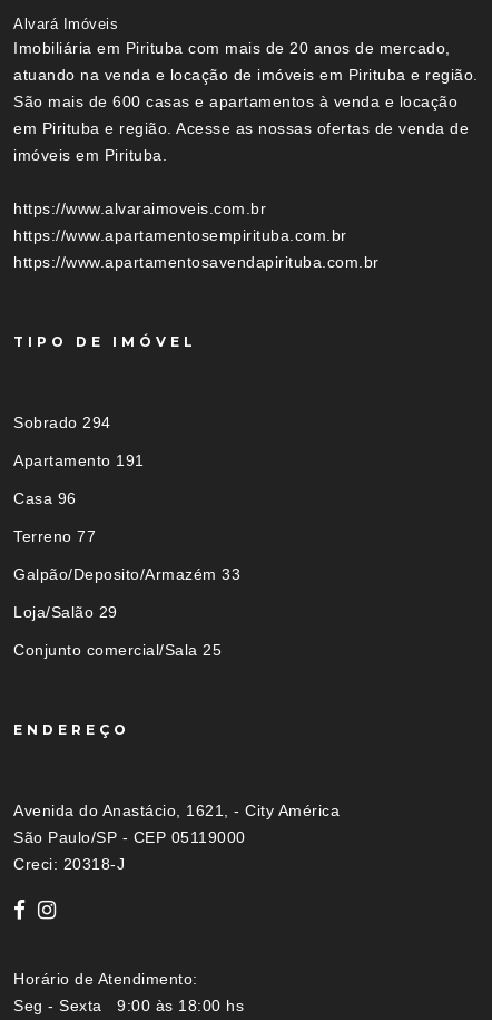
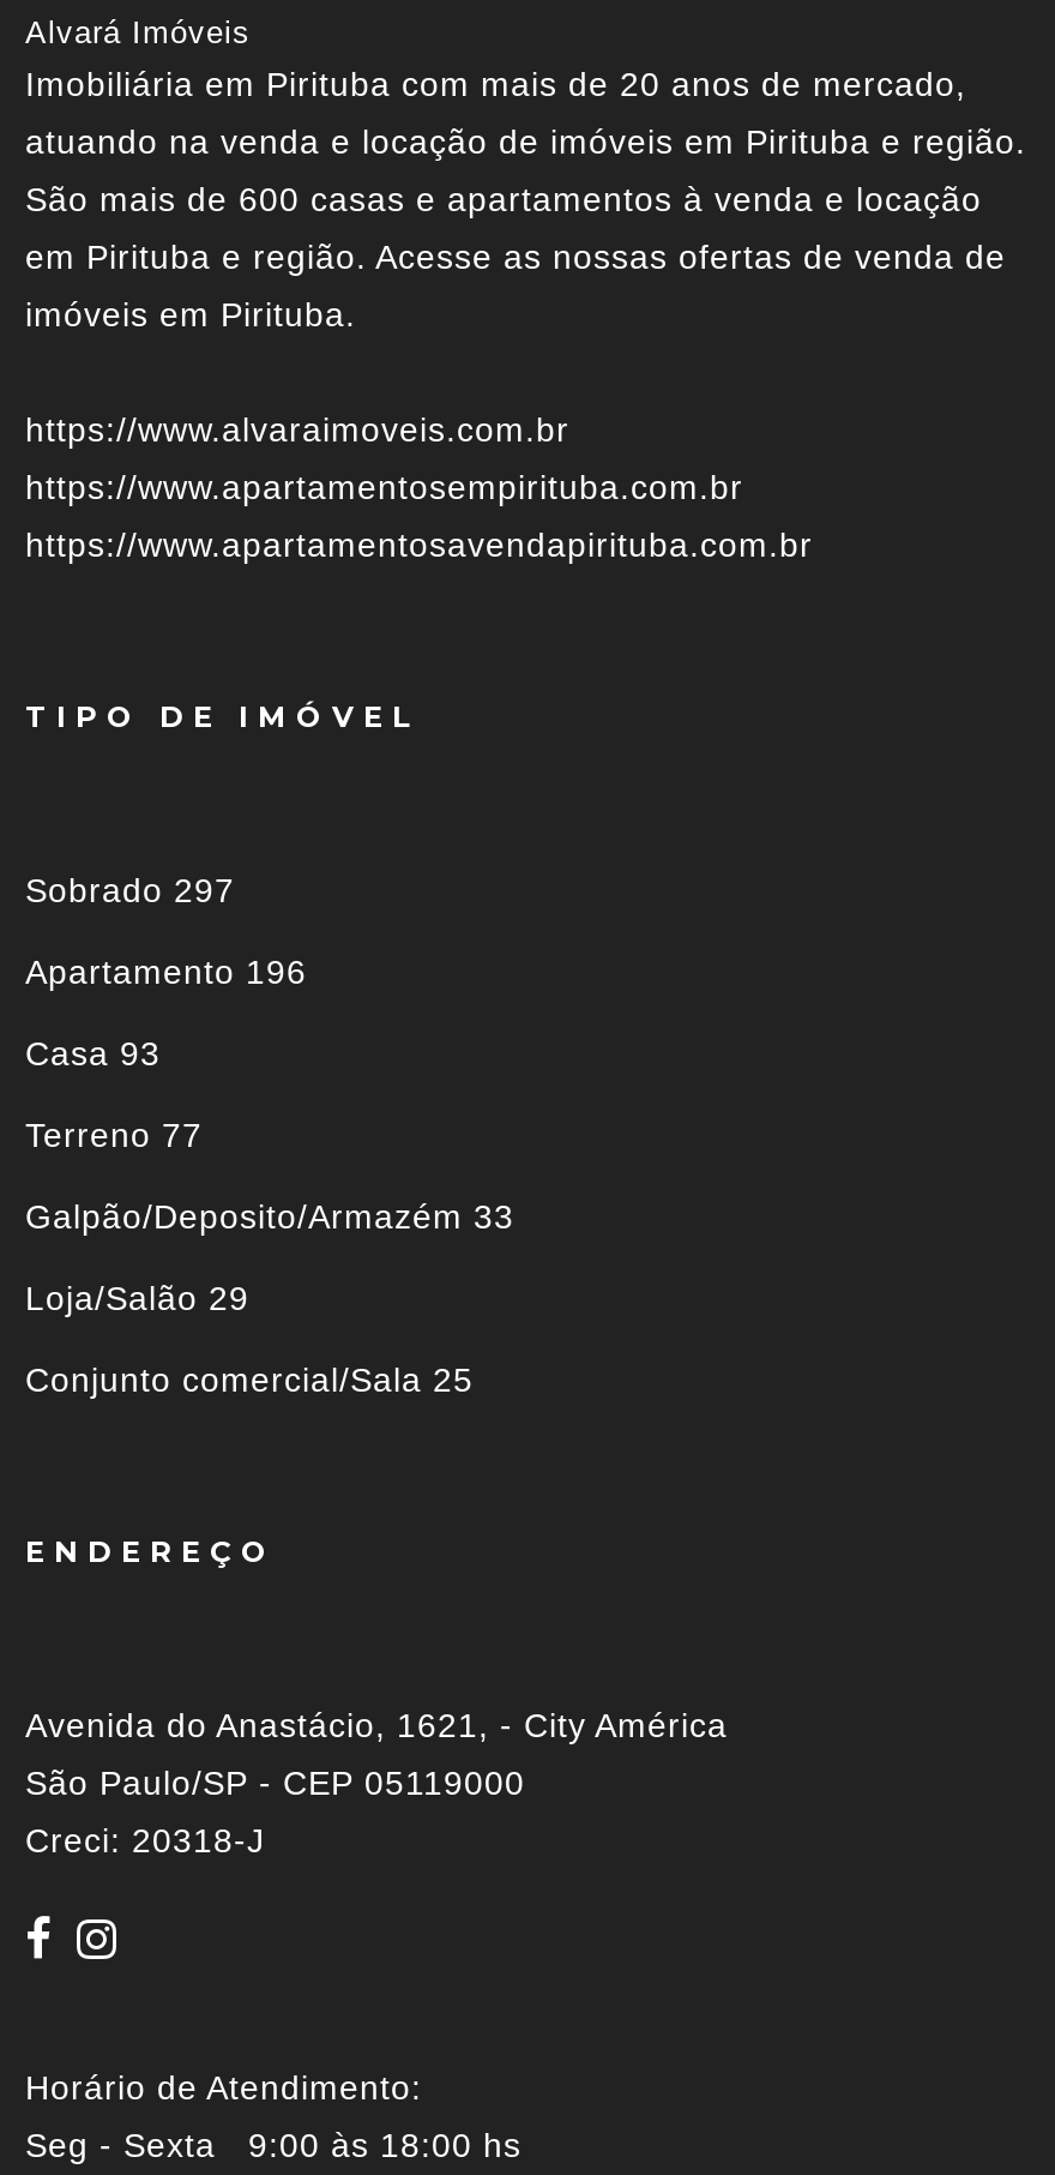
- Sobrado 294
+ Sobrado 297

- Apartamento 191
+ Apartamento 196

- Casa 96
+ Casa 93
